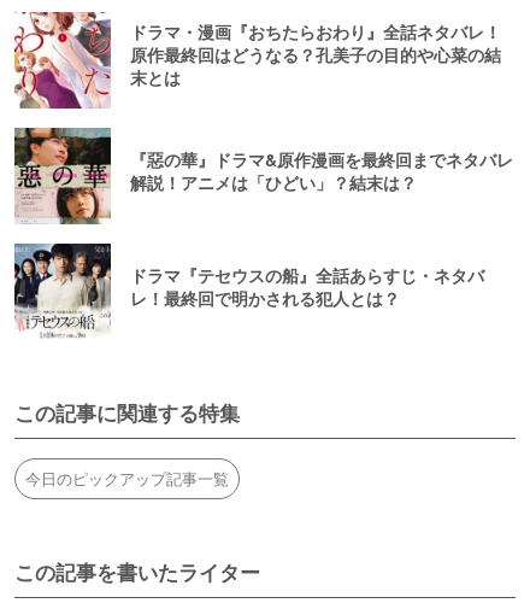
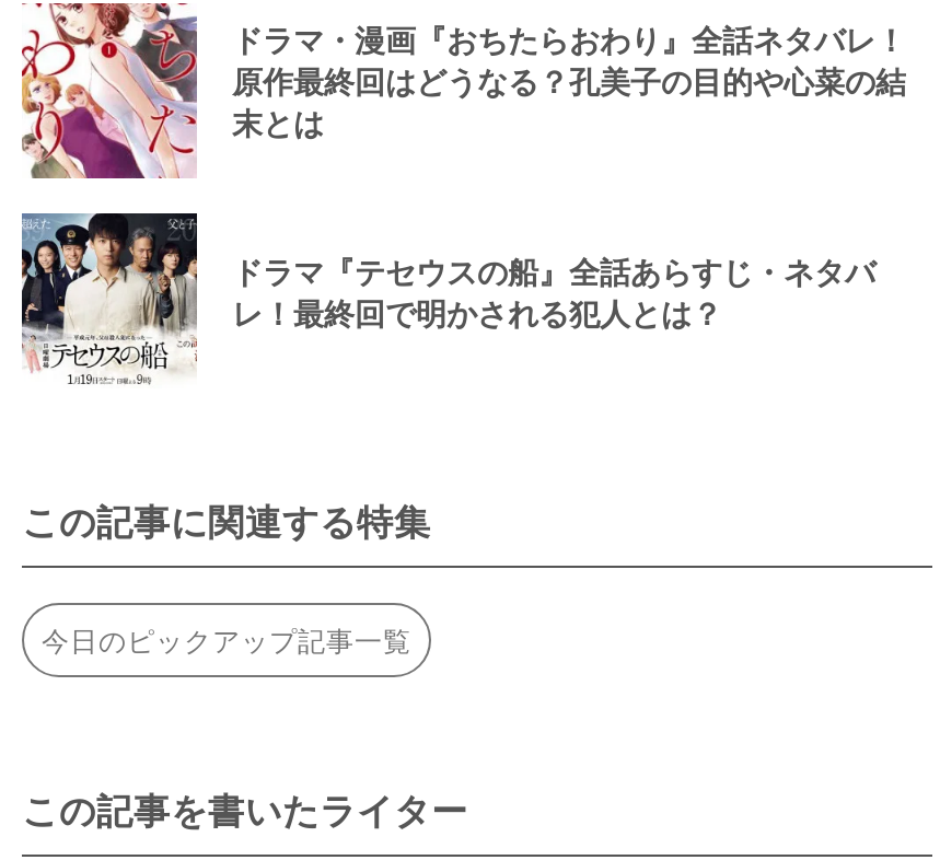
- [image]
- 『惡の華』ドラマ&原作漫画を最終回までネタバレ
- 解説！アニメは「ひどい」？結末は？
